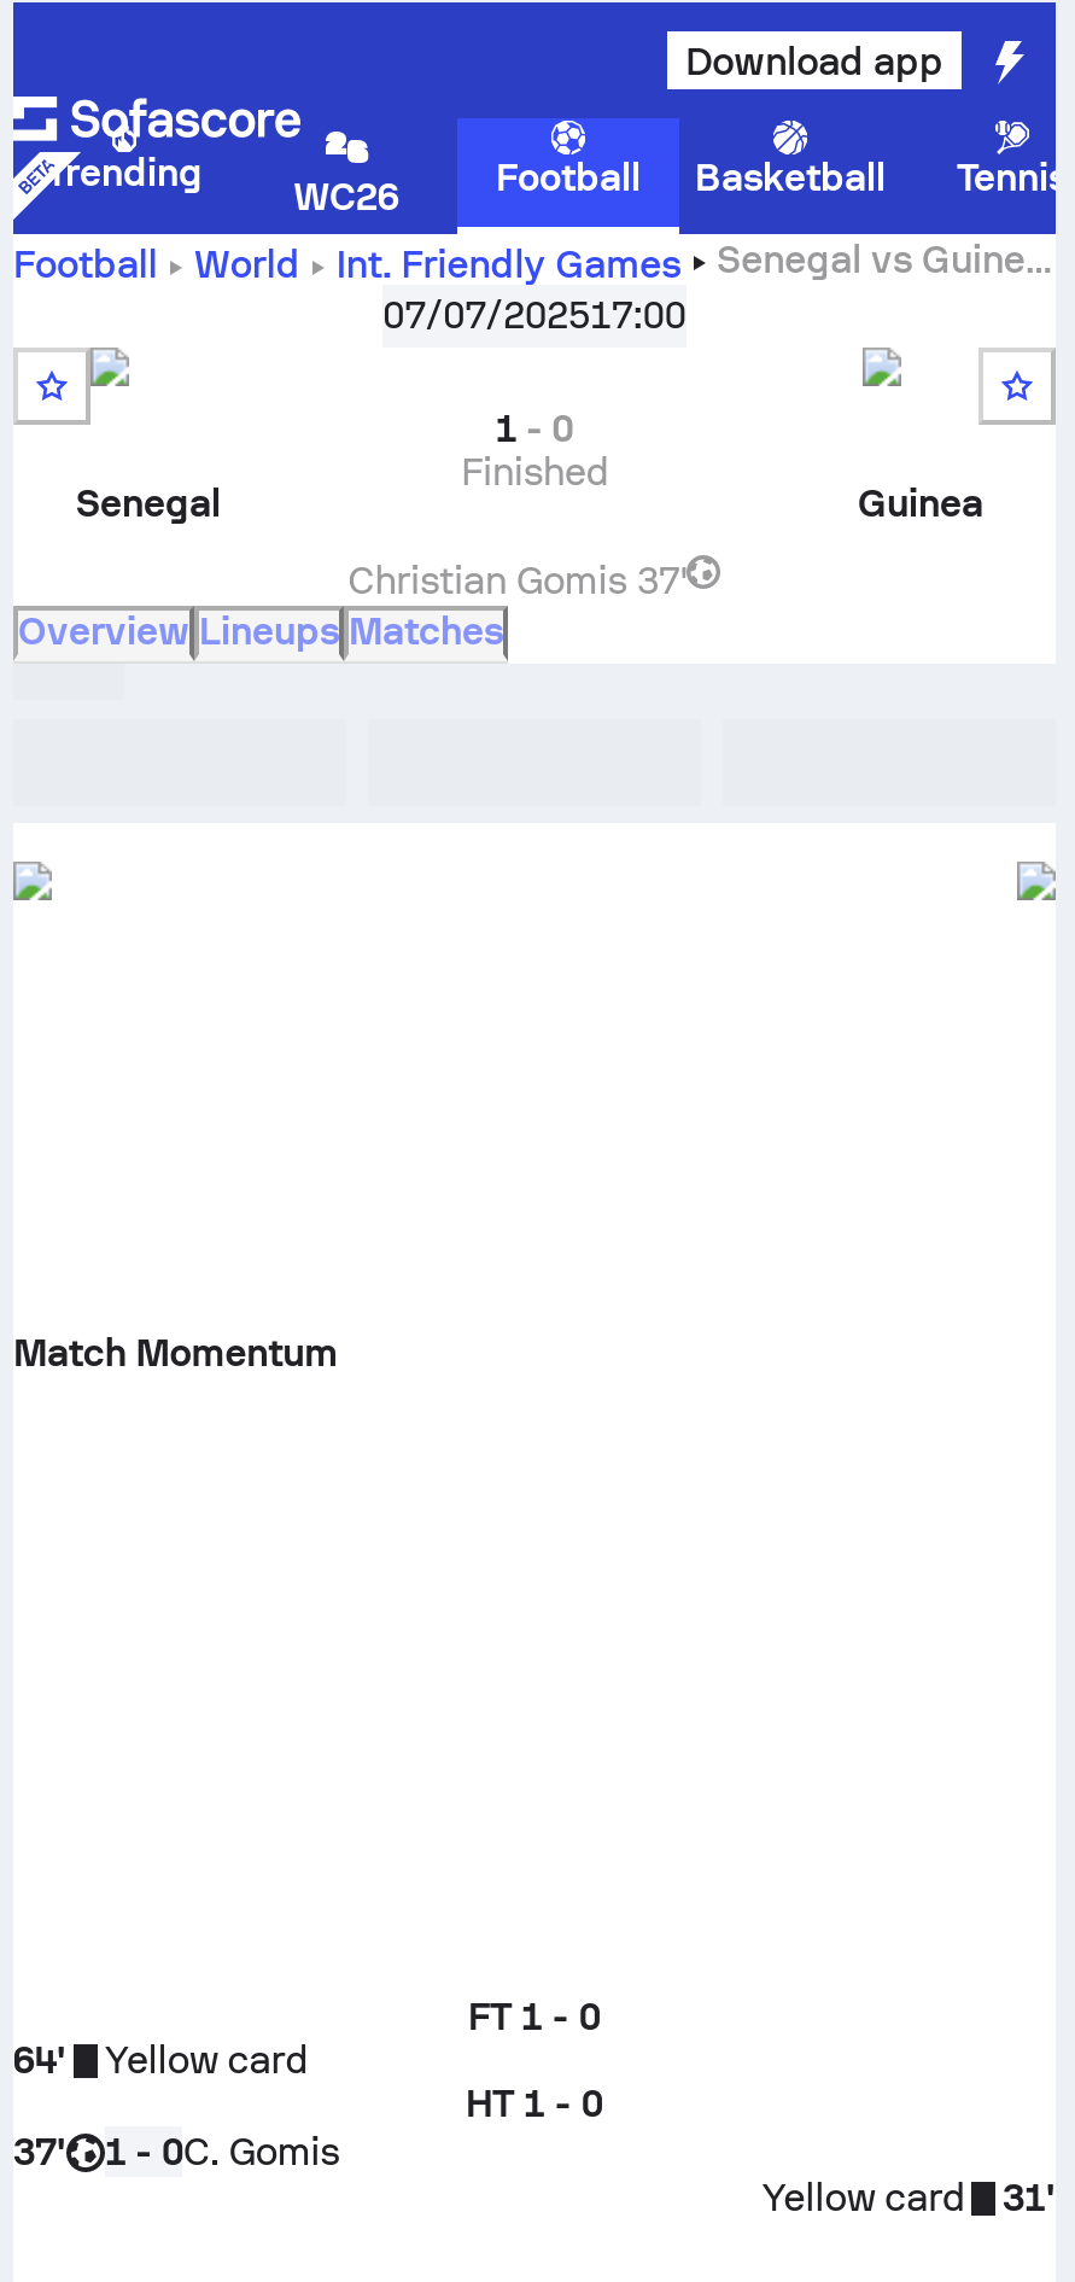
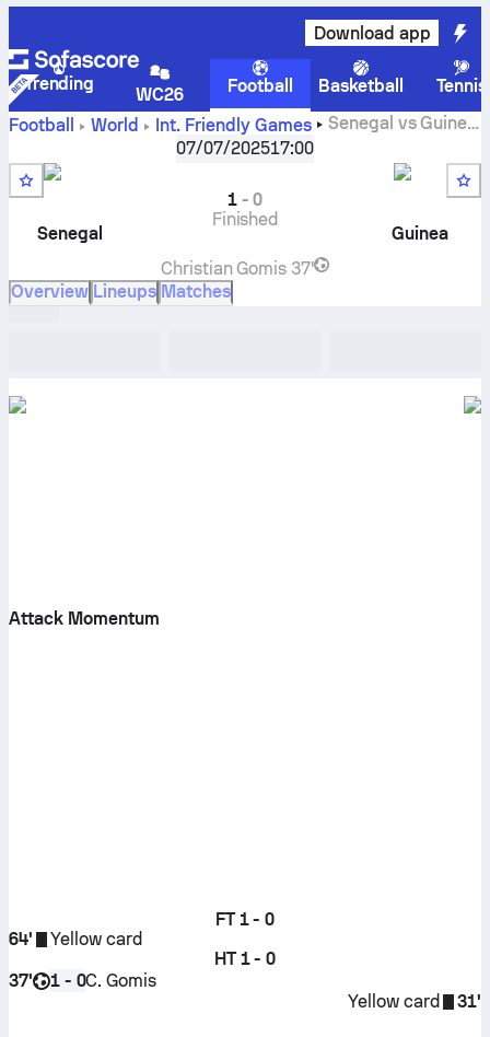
- Match Momentum
+ Attack Momentum
